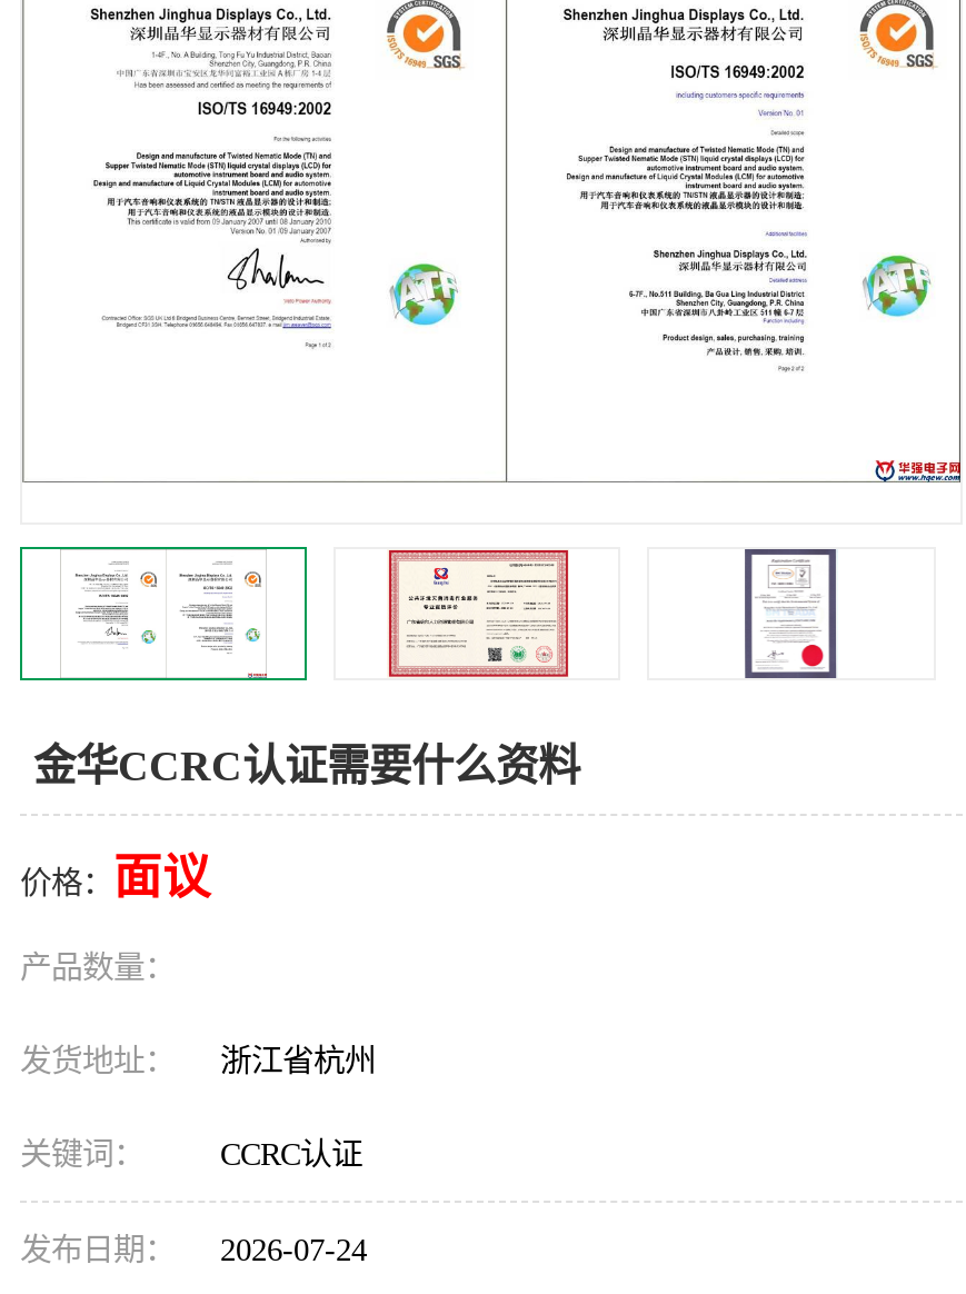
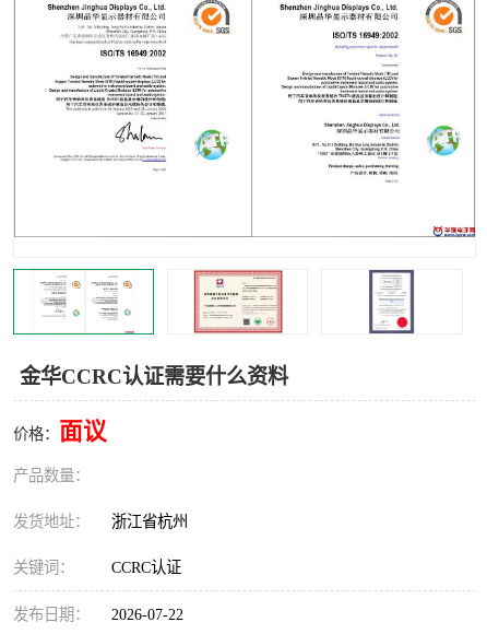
- 发布日期： 2026-07-24
+ 发布日期： 2026-07-22
